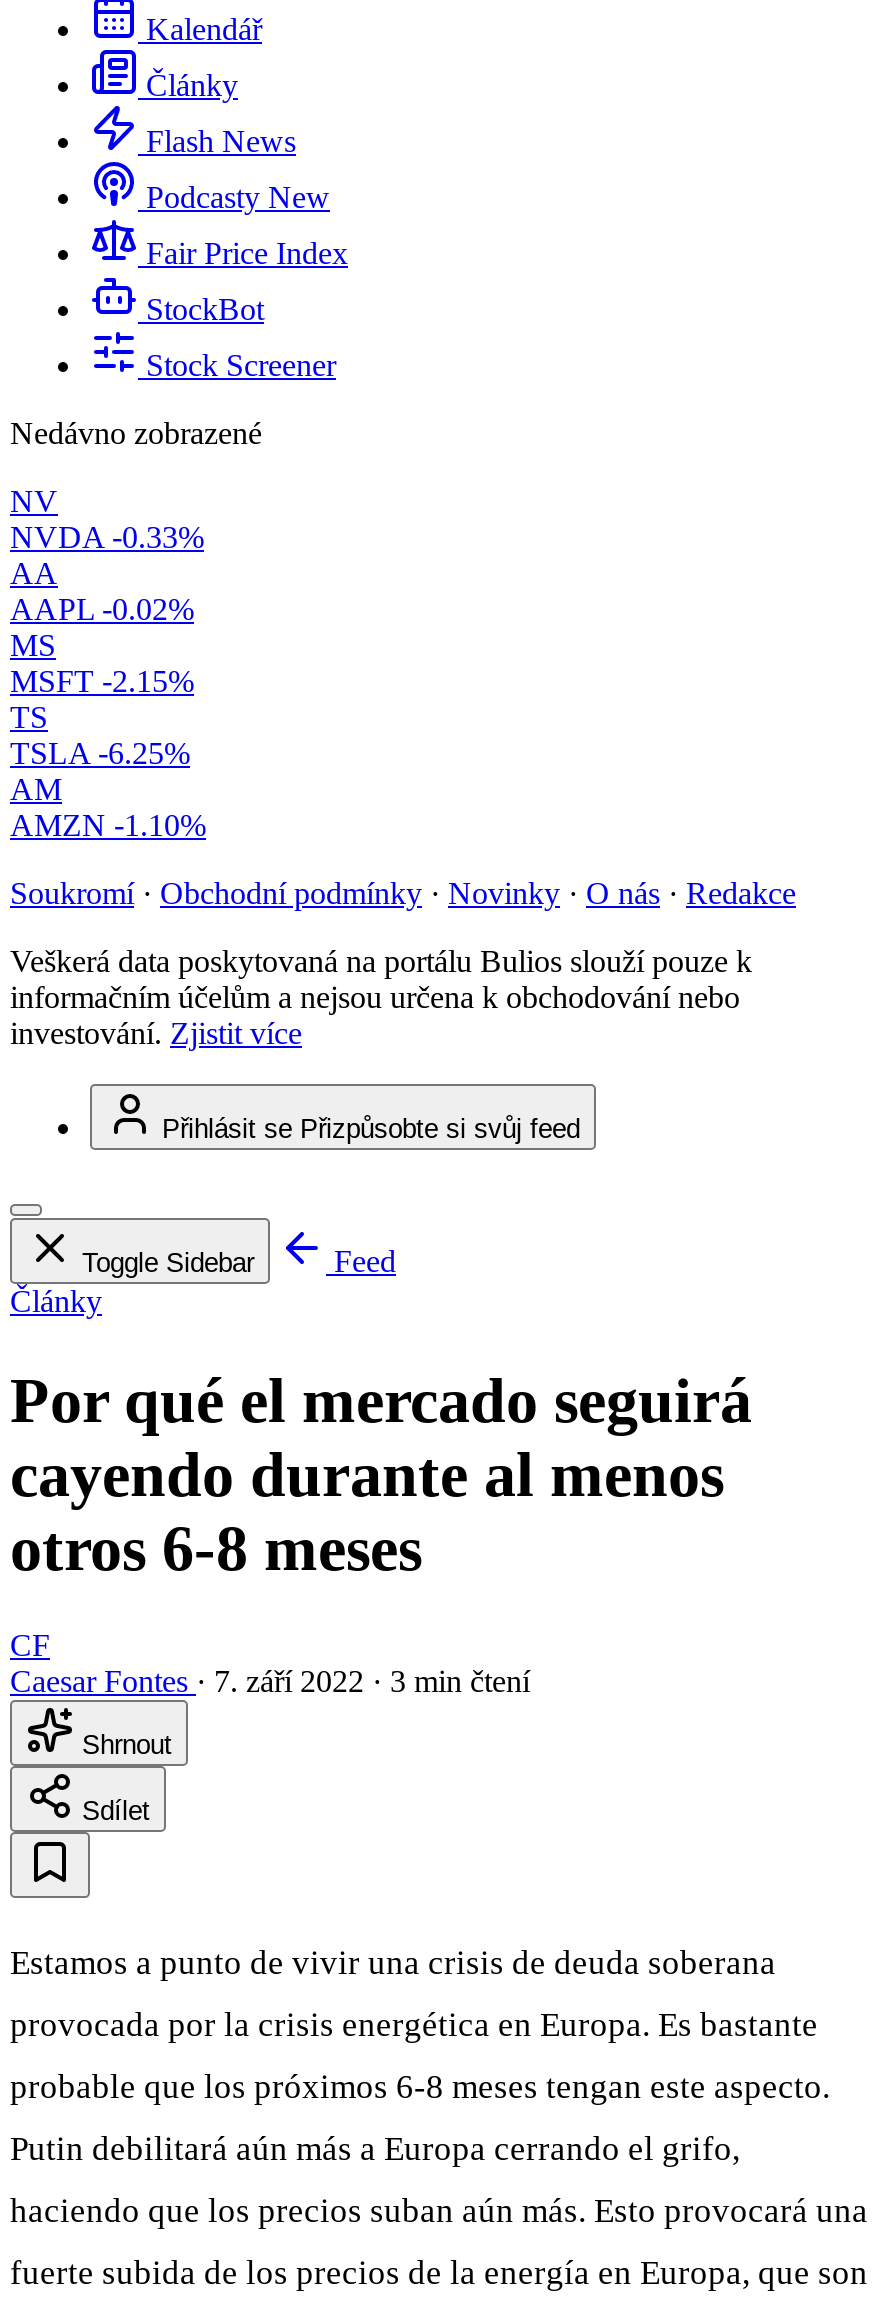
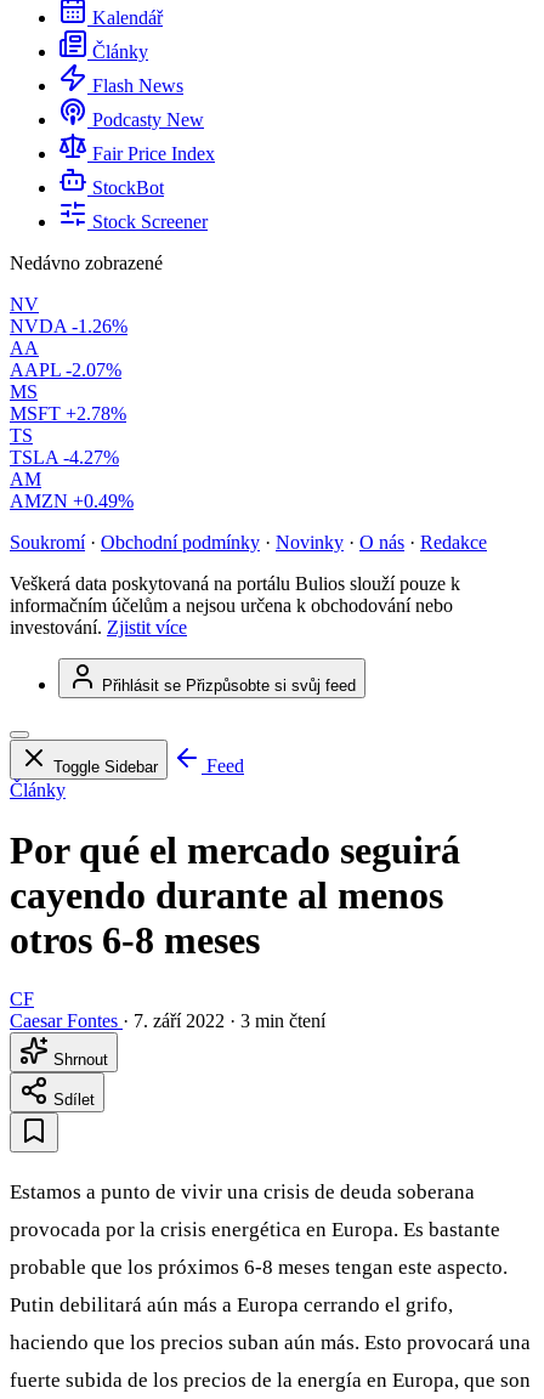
- NVDA -0.33%
+ NVDA -1.26%

- AAPL -0.02%
+ AAPL -2.07%

- MSFT -2.15%
+ MSFT +2.78%

- TSLA -6.25%
+ TSLA -4.27%

- AMZN -1.10%
+ AMZN +0.49%
